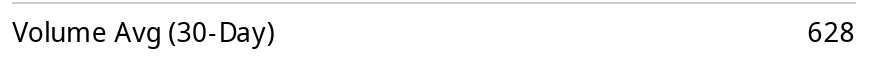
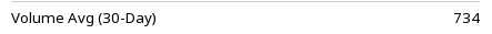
- 628
+ 734
